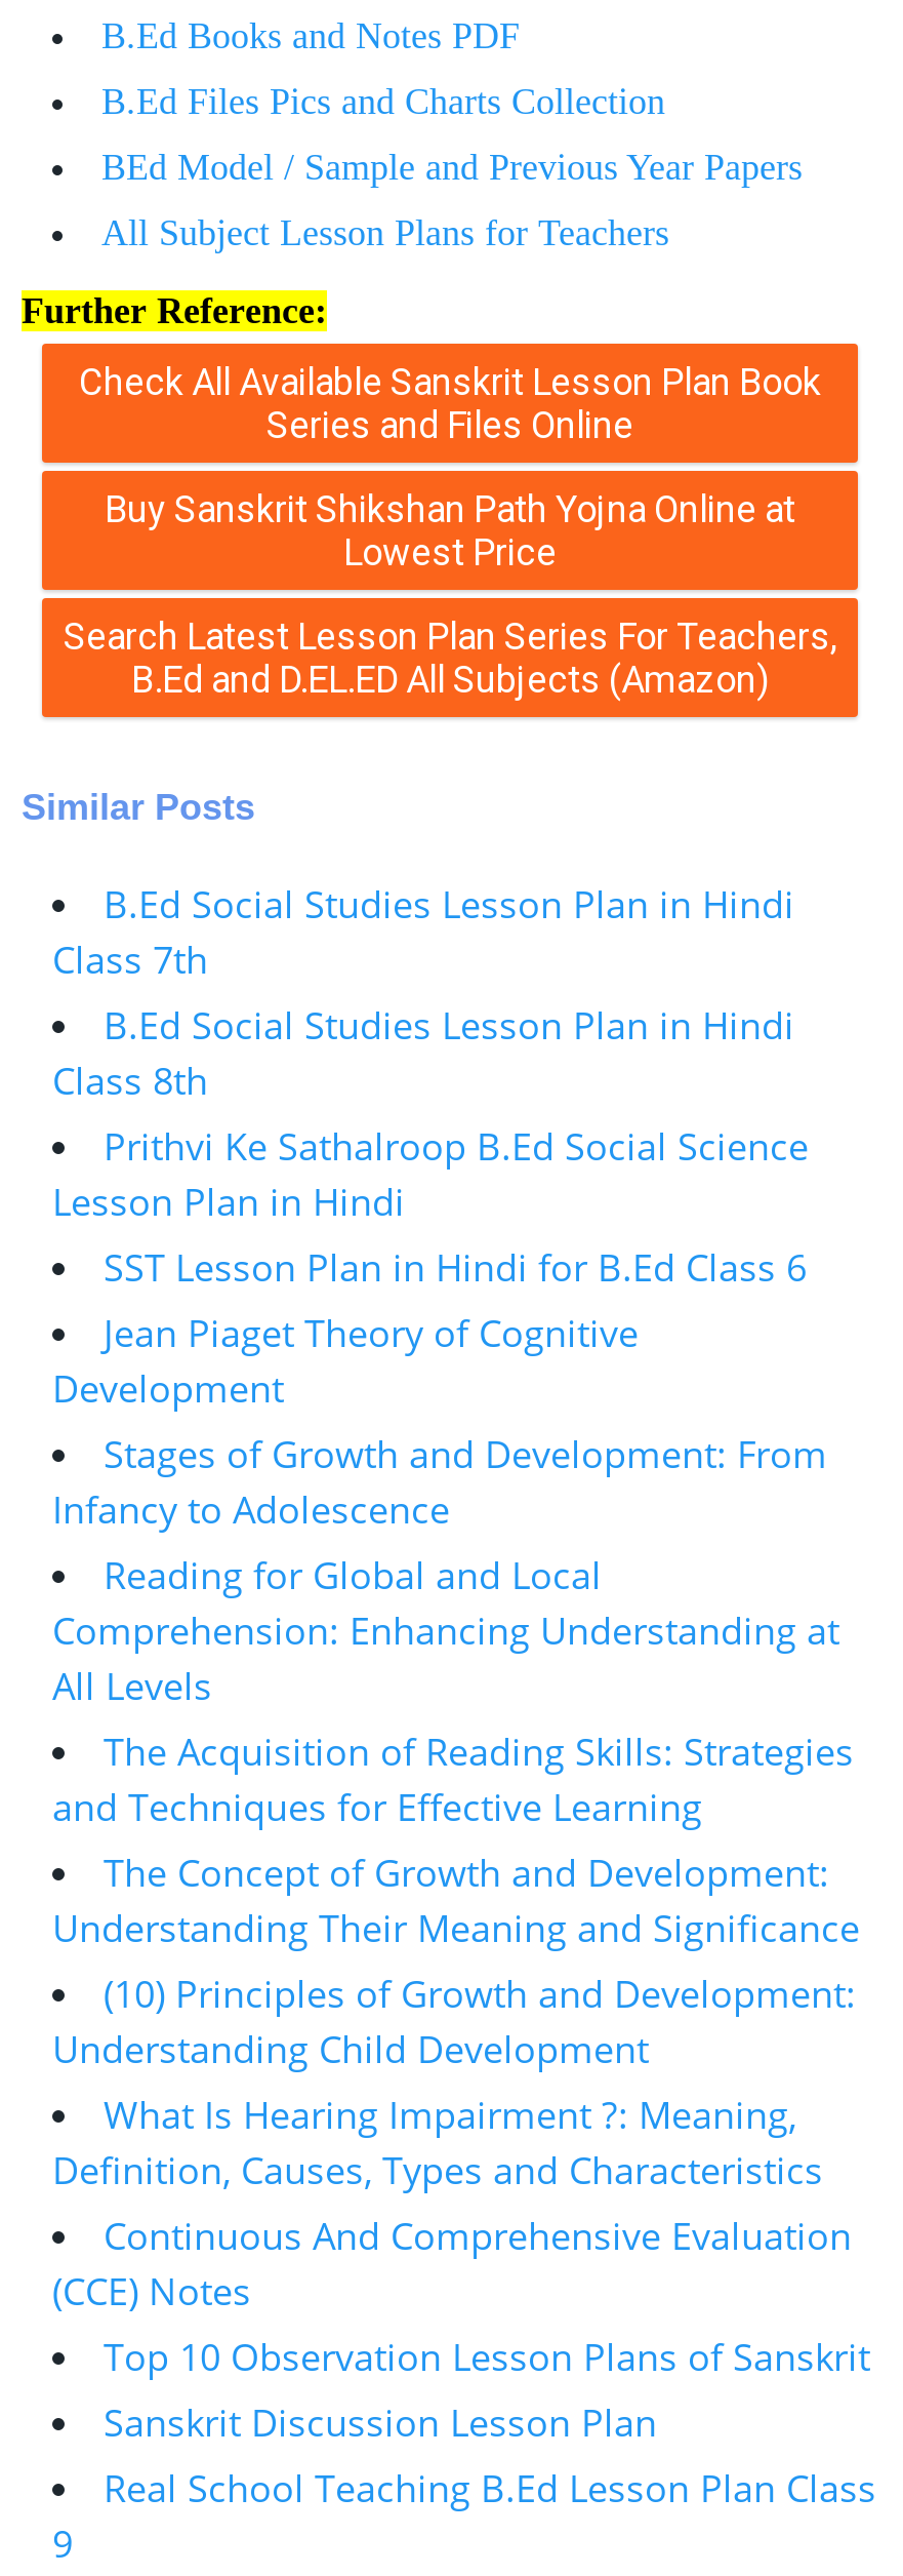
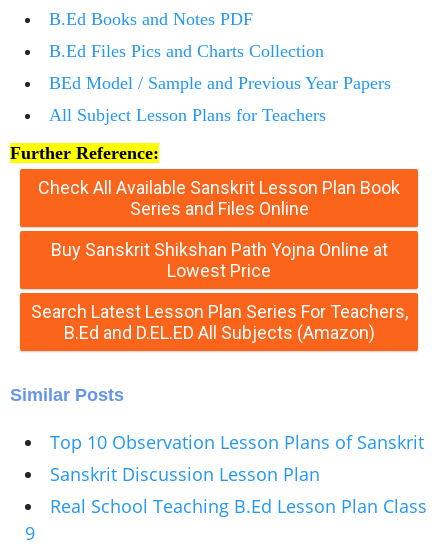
- B.Ed Social Studies Lesson Plan in Hindi
- Class 7th
- B.Ed Social Studies Lesson Plan in Hindi
- Class 8th
- Prithvi Ke Sathalroop B.Ed Social Science
- Lesson Plan in Hindi
- SST Lesson Plan in Hindi for B.Ed Class 6
- Jean Piaget Theory of Cognitive
- Development
- Stages of Growth and Development: From
- Infancy to Adolescence
- Reading for Global and Local
- Comprehension: Enhancing Understanding at
- All Levels
- The Acquisition of Reading Skills: Strategies
- and Techniques for Effective Learning
- The Concept of Growth and Development:
- Understanding Their Meaning and Significance
- (10) Principles of Growth and Development:
- Understanding Child Development
- What Is Hearing Impairment ?: Meaning,
- Definition, Causes, Types and Characteristics
- Continuous And Comprehensive Evaluation
- (CCE) Notes
